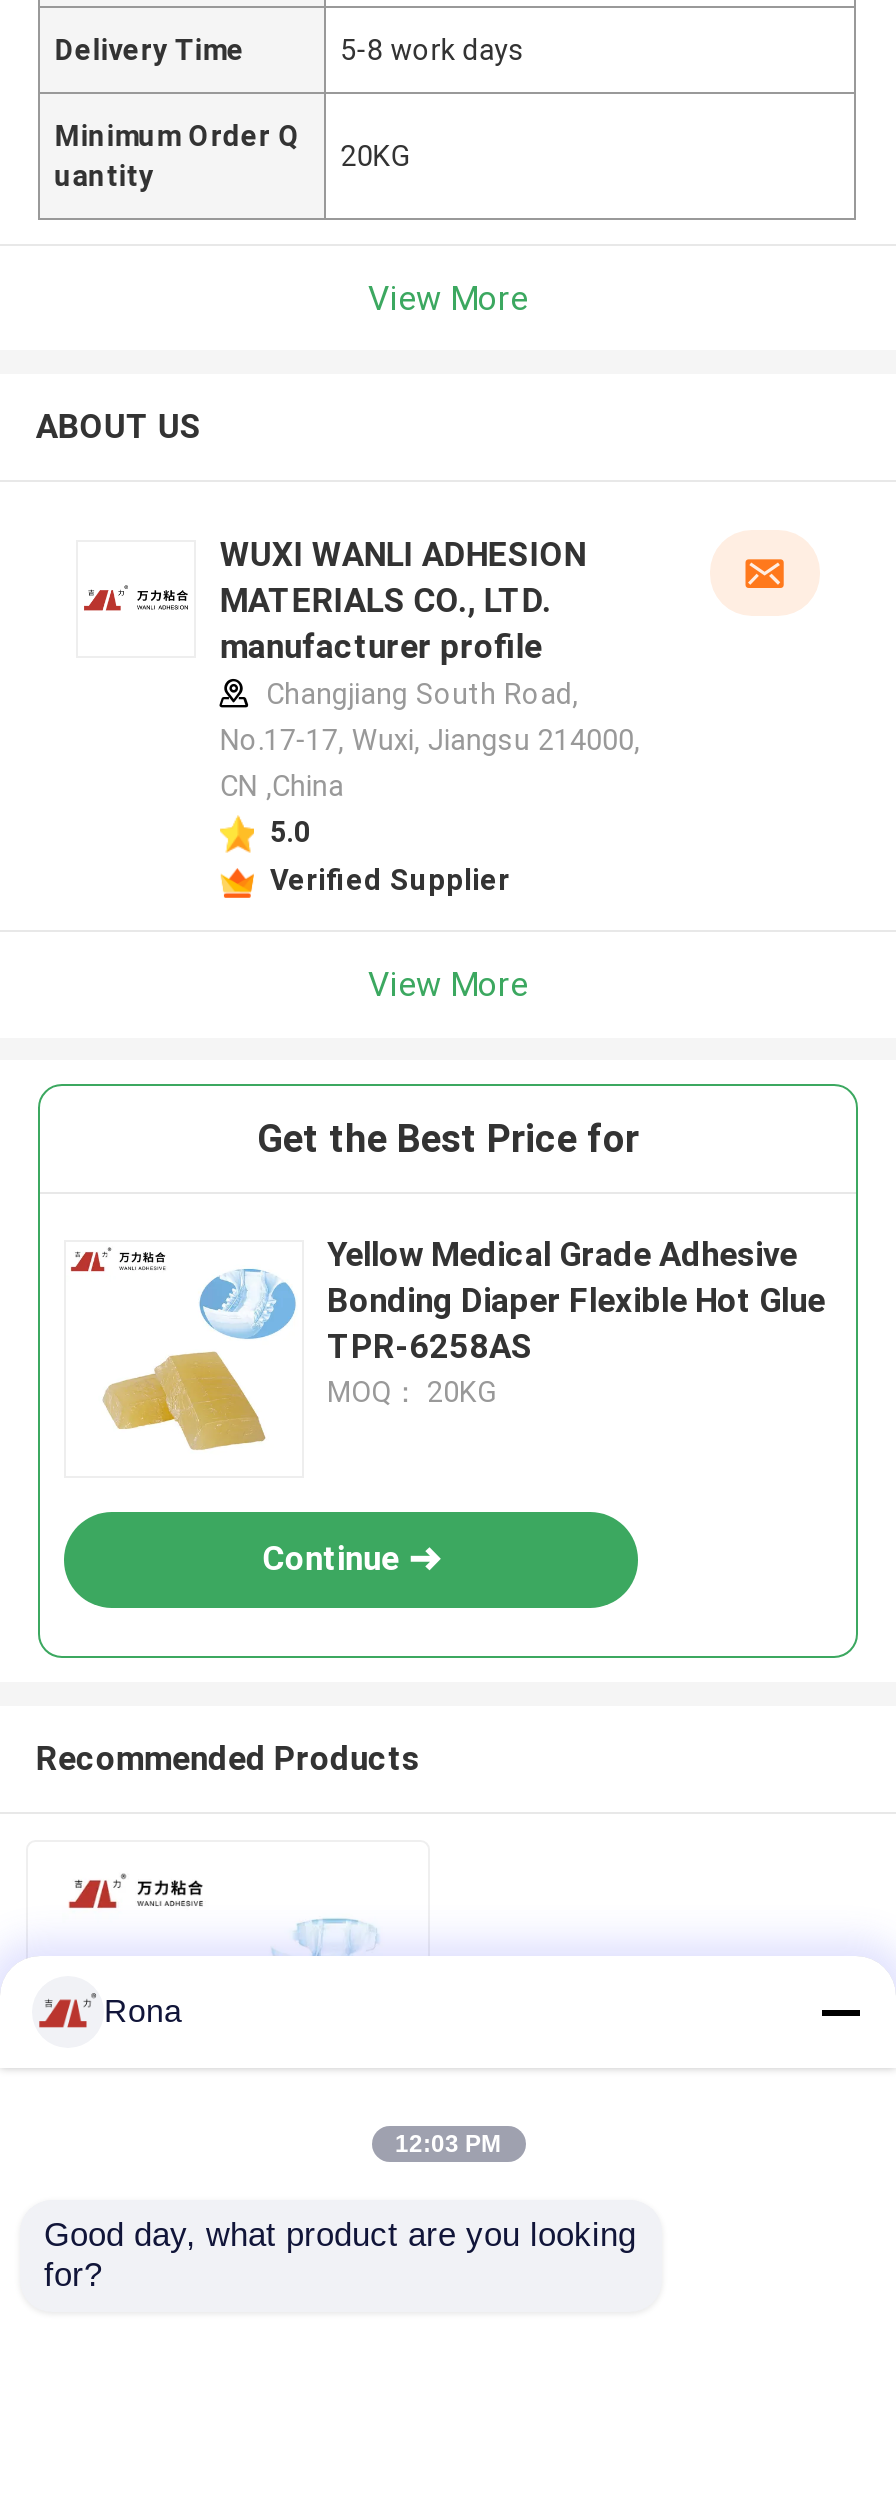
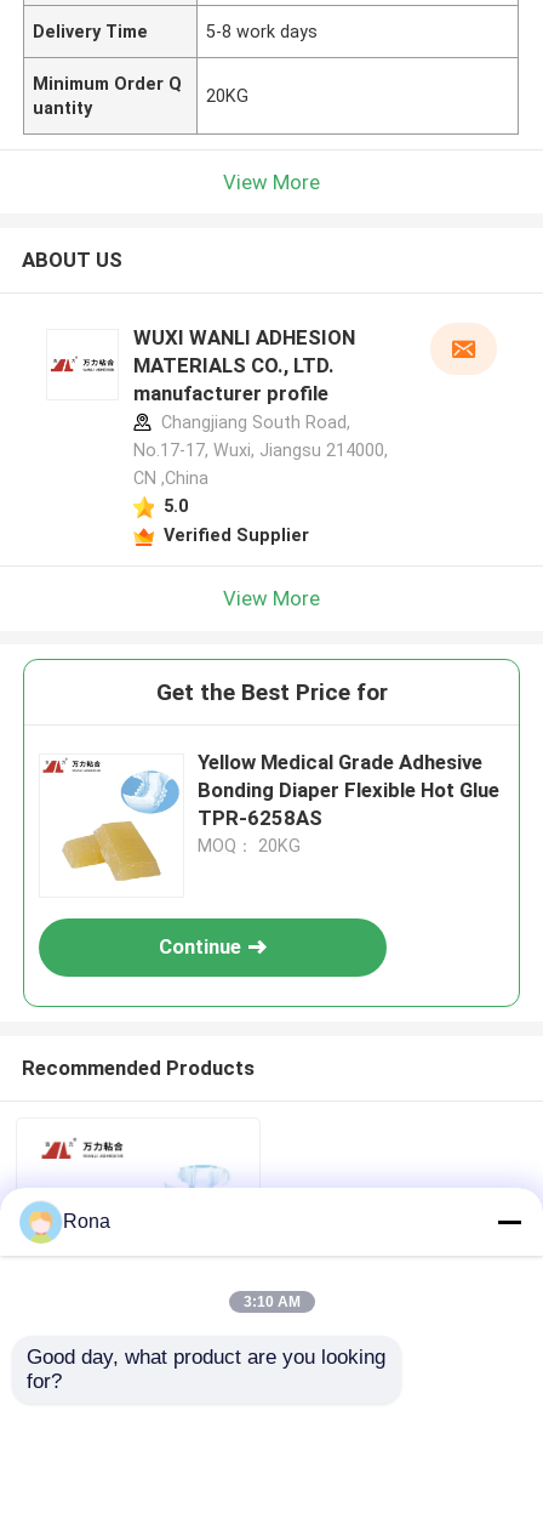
- [image]
+ [image]

- 12:03 PM
+ 3:10 AM
